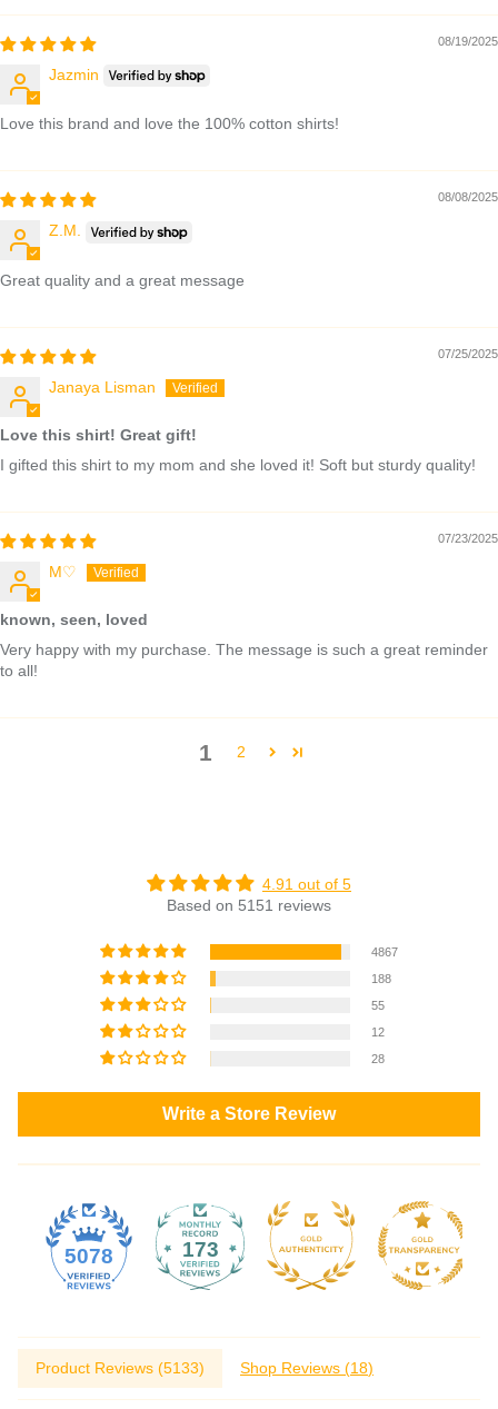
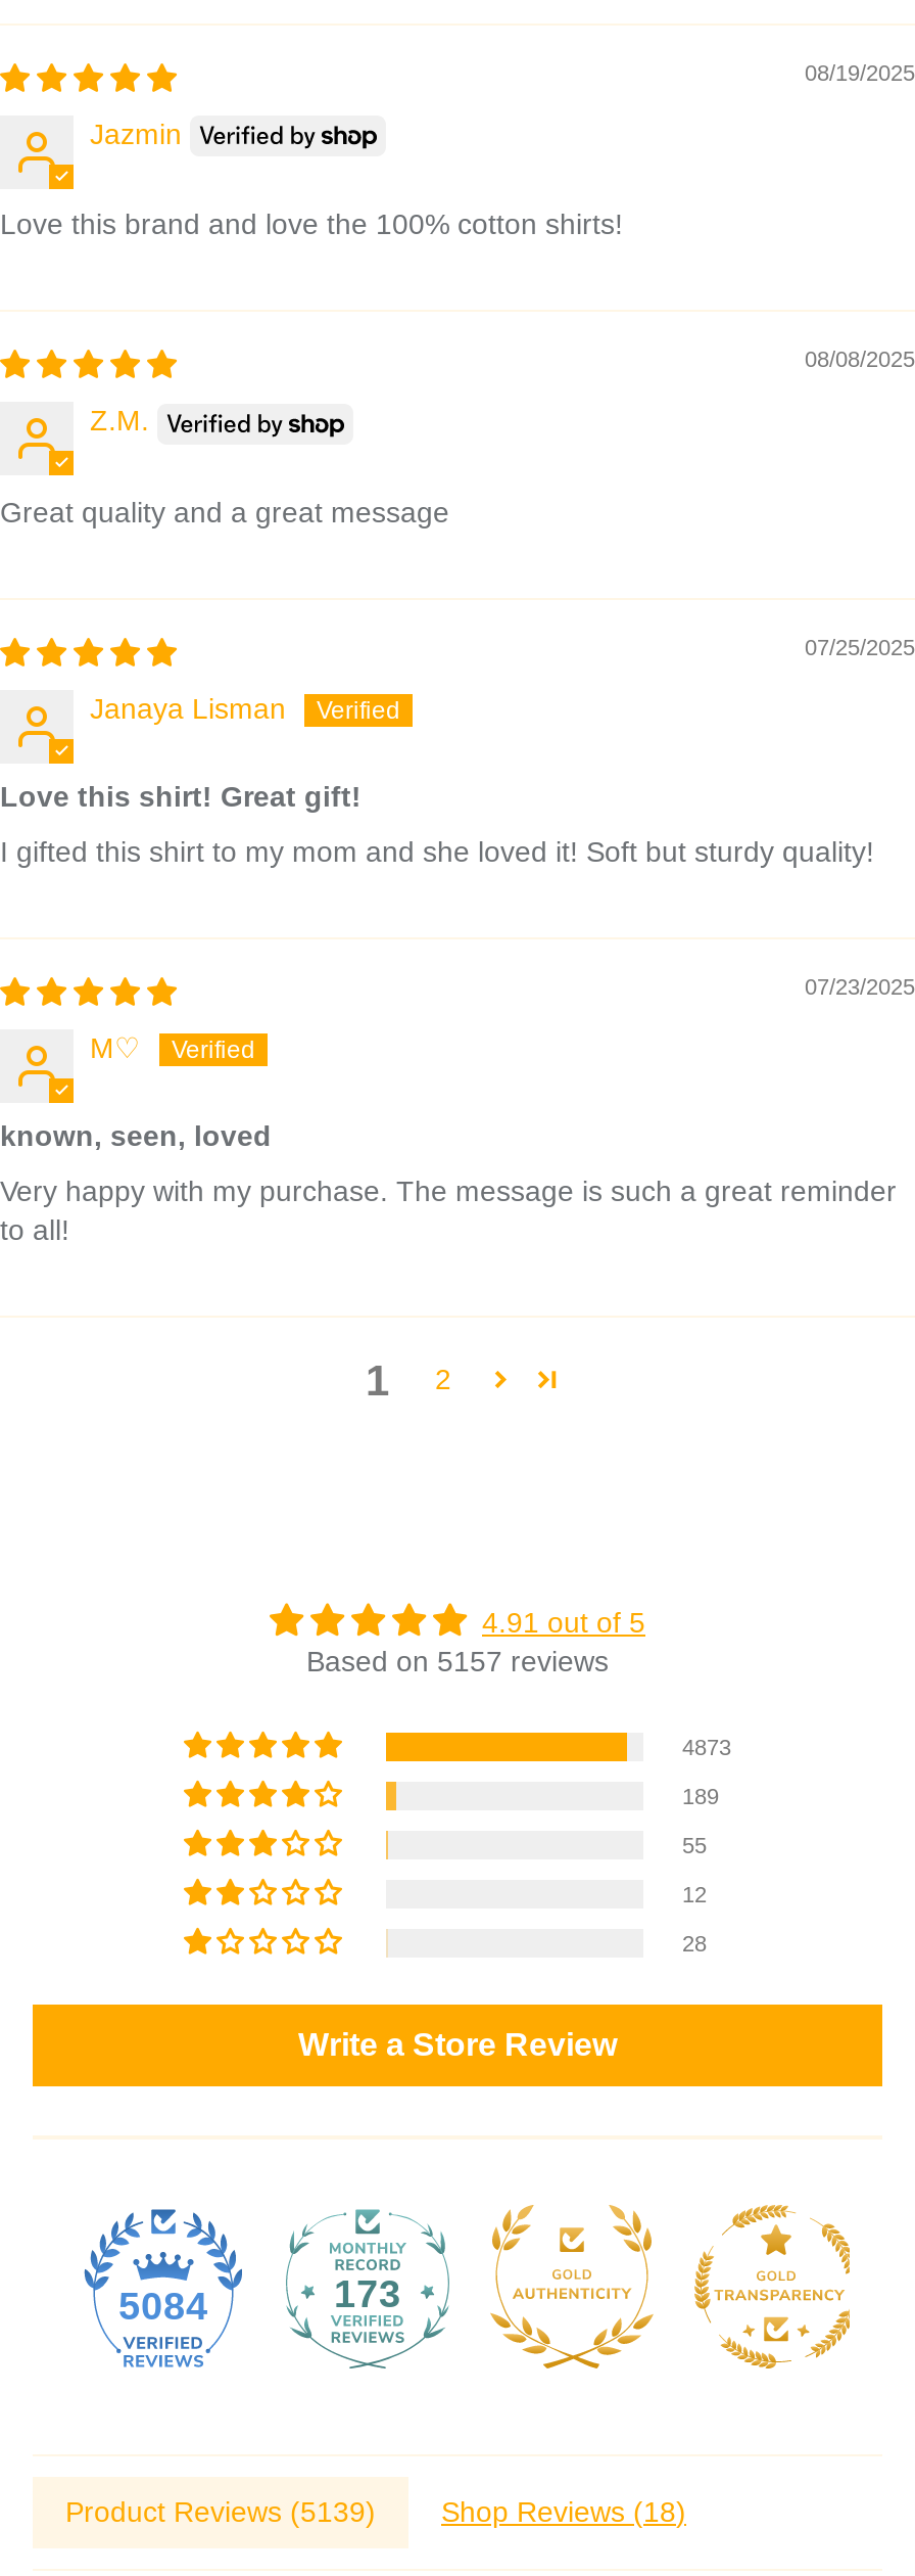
- Based on 5151 reviews
+ Based on 5157 reviews

- 4867
+ 4873

- 188
+ 189

- 5078
+ 5084

- Product Reviews (5133)
+ Product Reviews (5139)
